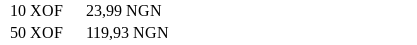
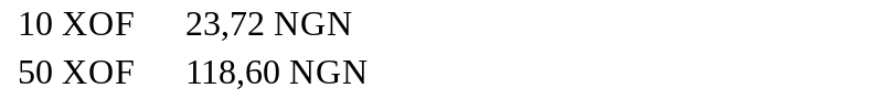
- 10 XOF 23,99 NGN
+ 10 XOF 23,72 NGN

- 50 XOF 119,93 NGN
+ 50 XOF 118,60 NGN
